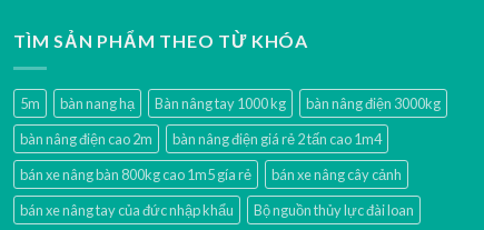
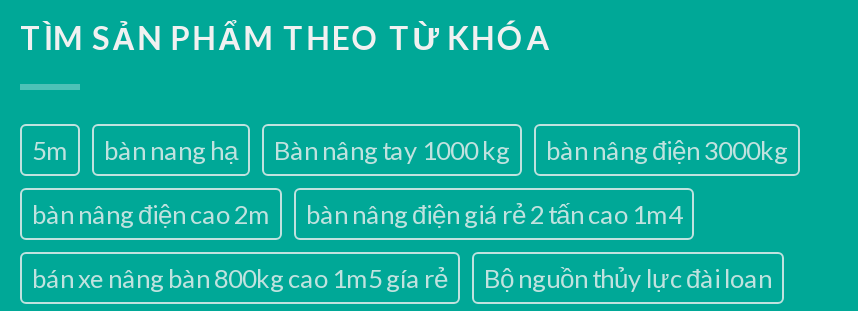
- bán xe nâng cây cảnh
- bán xe nâng tay của đức nhập khẩu
